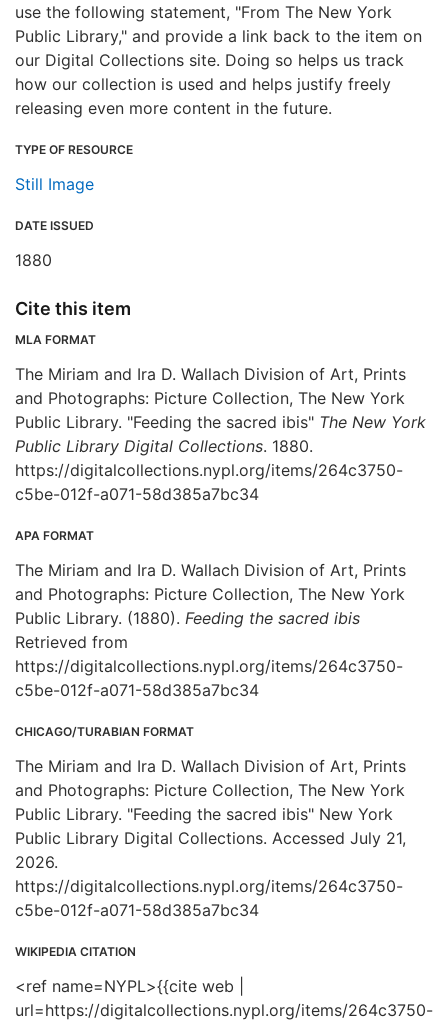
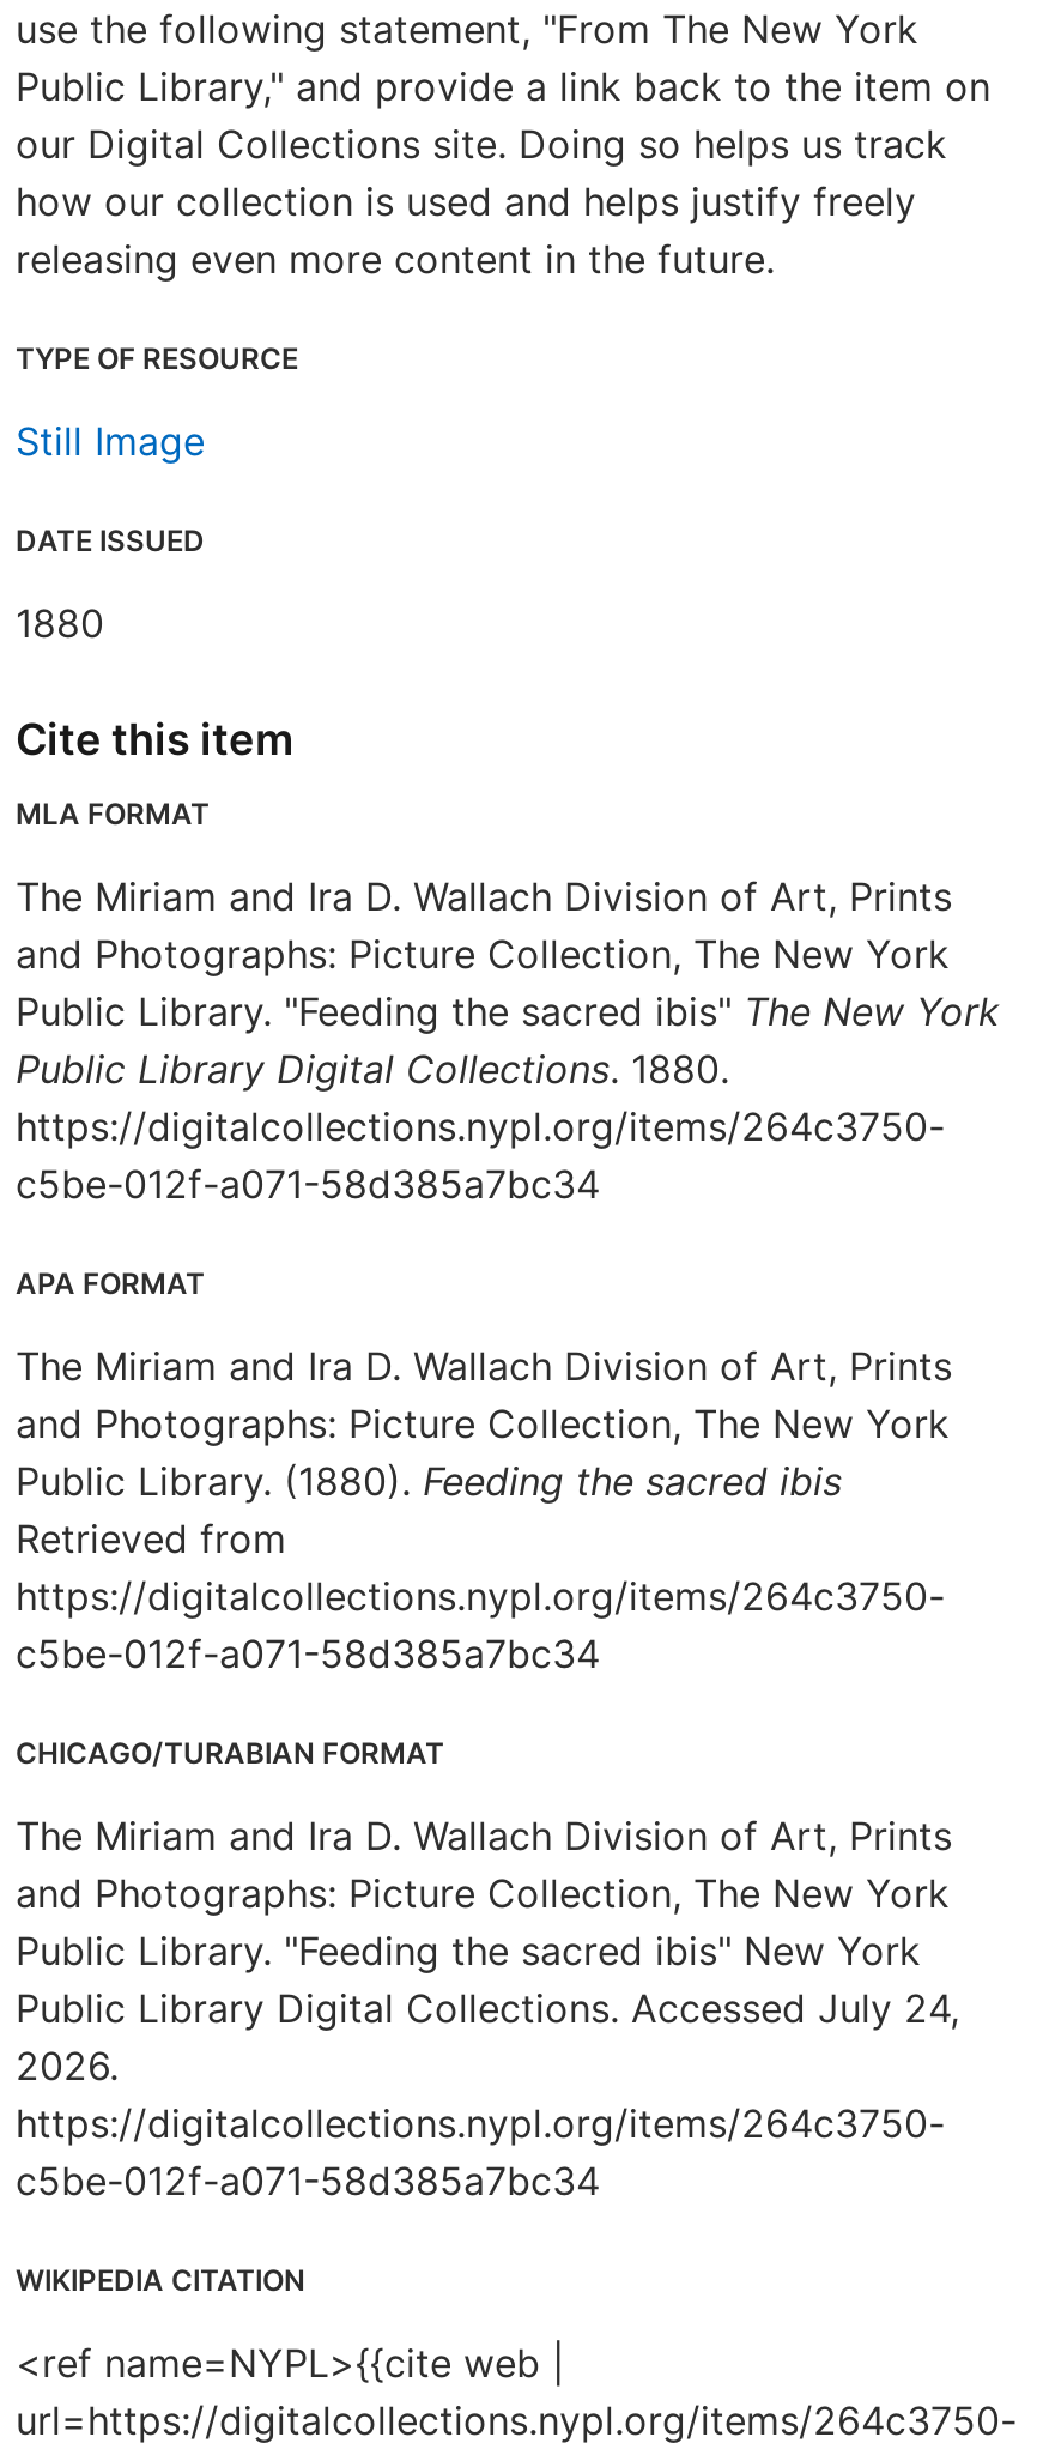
- Public Library Digital Collections. Accessed July 21,
+ Public Library Digital Collections. Accessed July 24,
